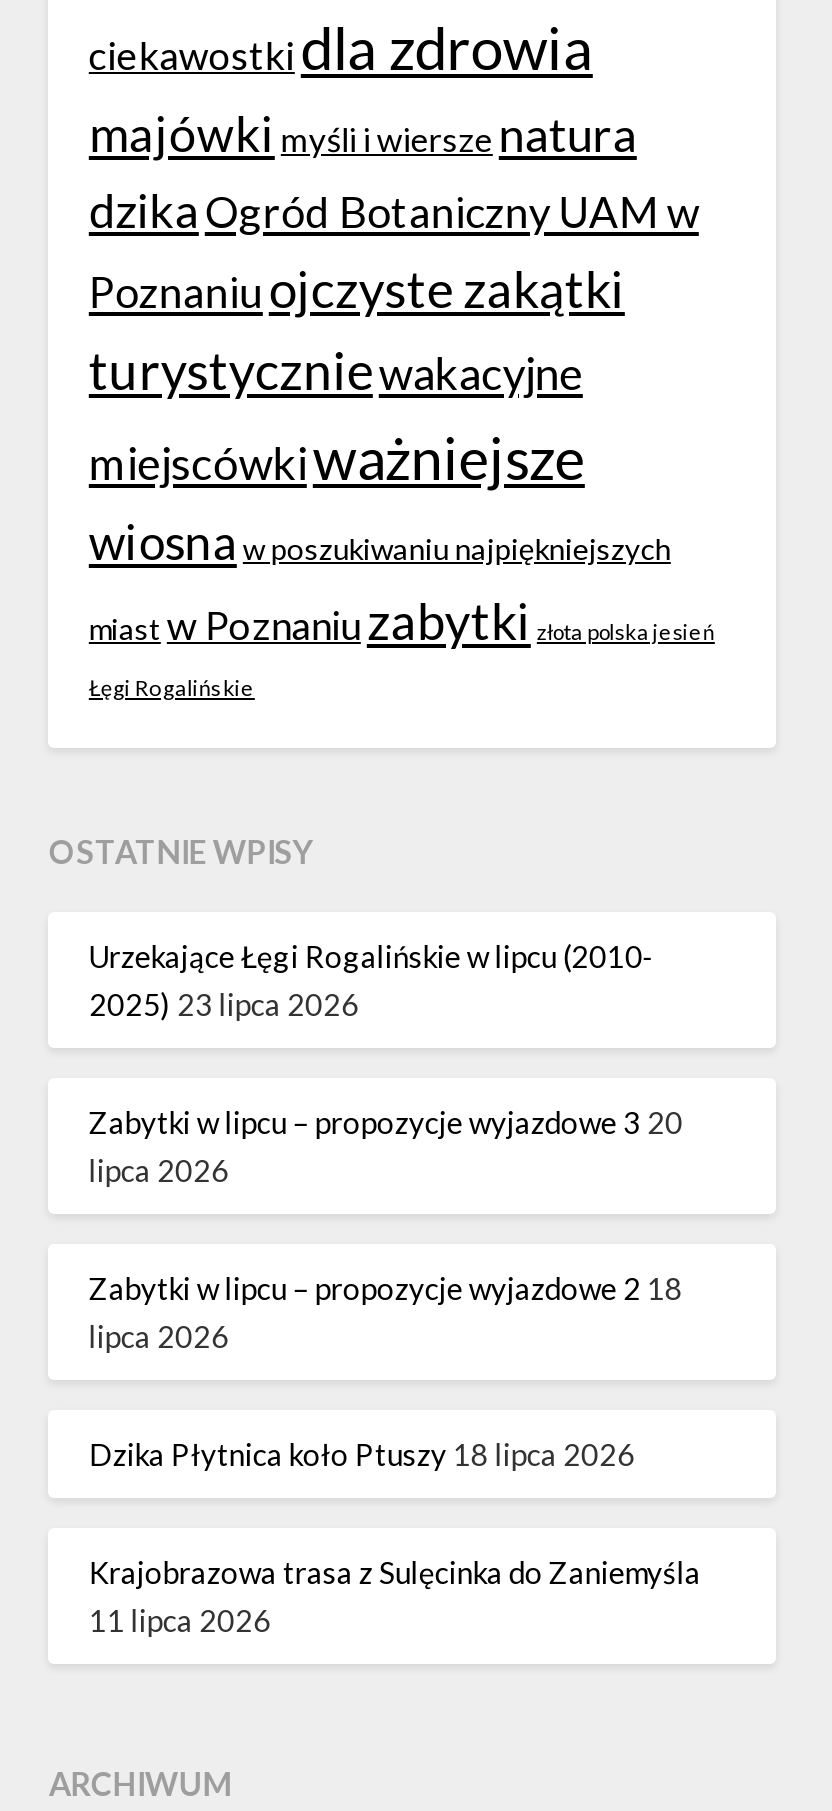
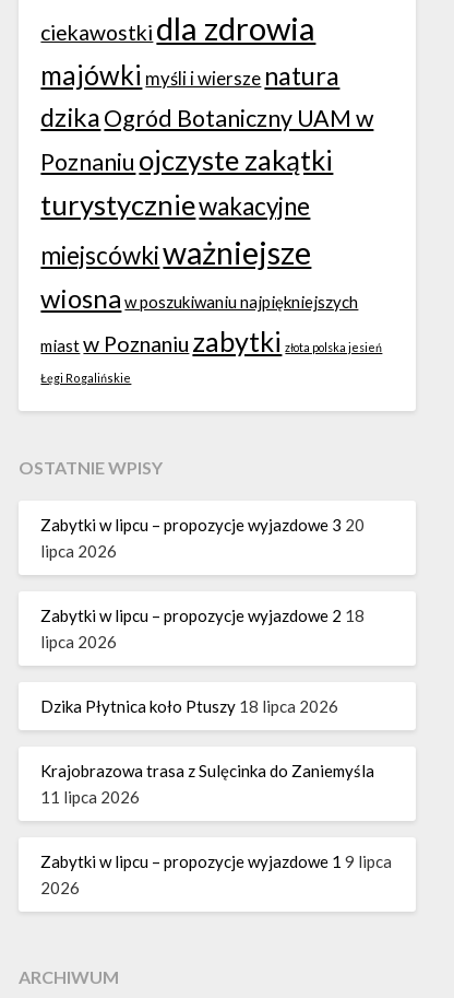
- Urzekające Łęgi Rogalińskie w lipcu (2010-
- 2025) 23 lipca 2026

moved up: Zabytki w lipcu – propozycje wyjazdowe 3 20 | lipca 2026 | Zabytki w lipcu – propozycje wyjazdowe 2 18 | lipca 2026 | Dzika Płytnica koło Ptuszy 18 lipca 2026 | Krajobrazowa trasa z Sulęcinka do Zaniemyśla | 11 lipca 2026

+ Zabytki w lipcu – propozycje wyjazdowe 1 9 lipca
+ 2026
